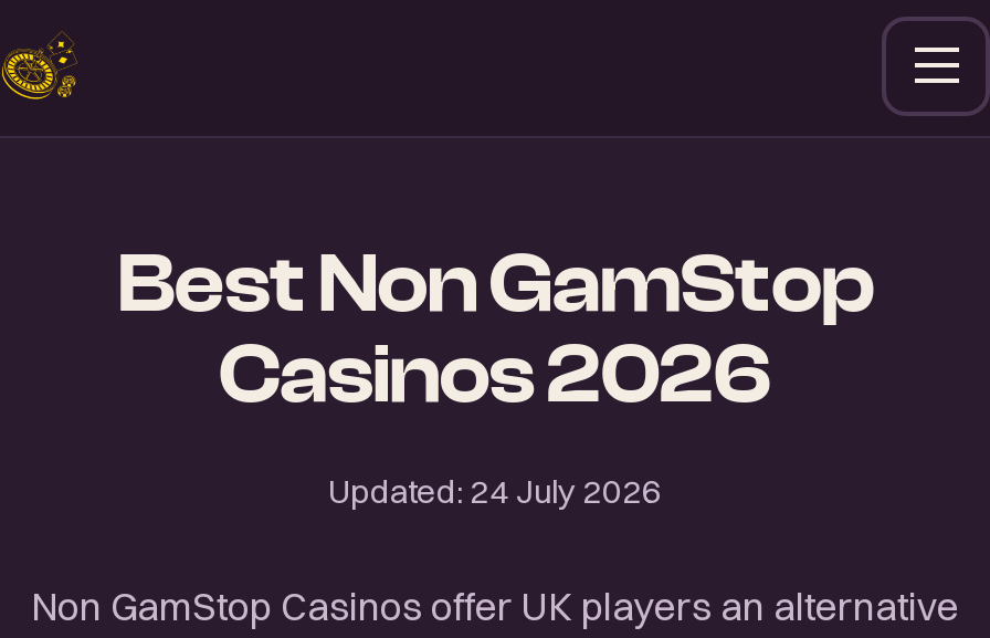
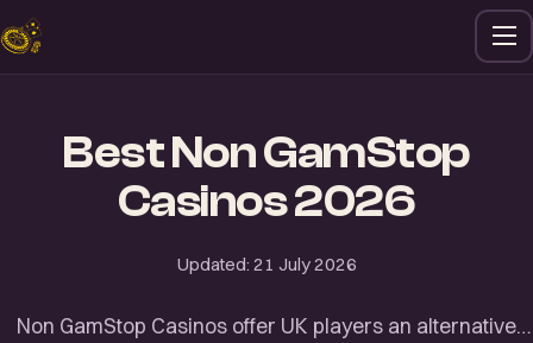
- Updated: 24 July 2026
+ Updated: 21 July 2026
